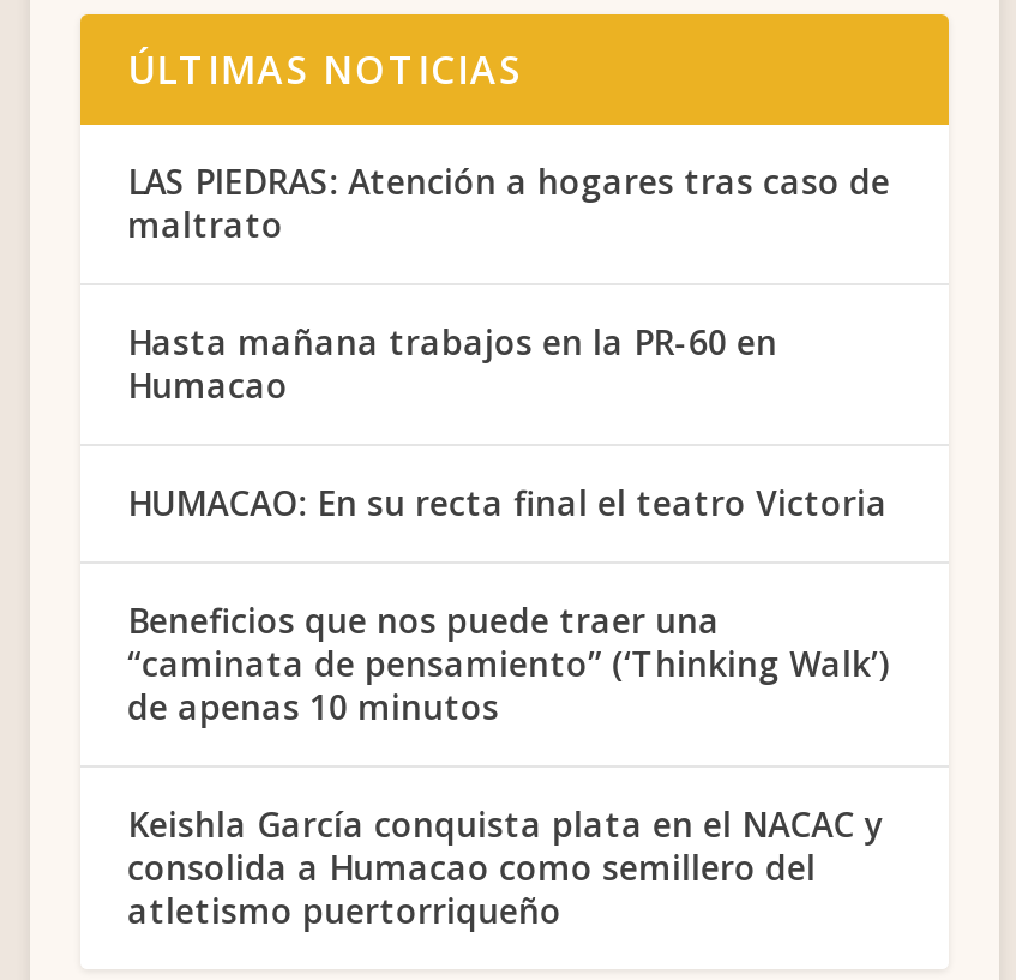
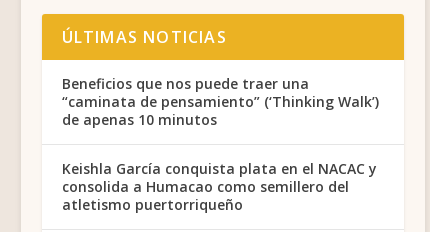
- LAS PIEDRAS: Atención a hogares tras caso de
- maltrato
- Hasta mañana trabajos en la PR-60 en
- Humacao
- HUMACAO: En su recta final el teatro Victoria
